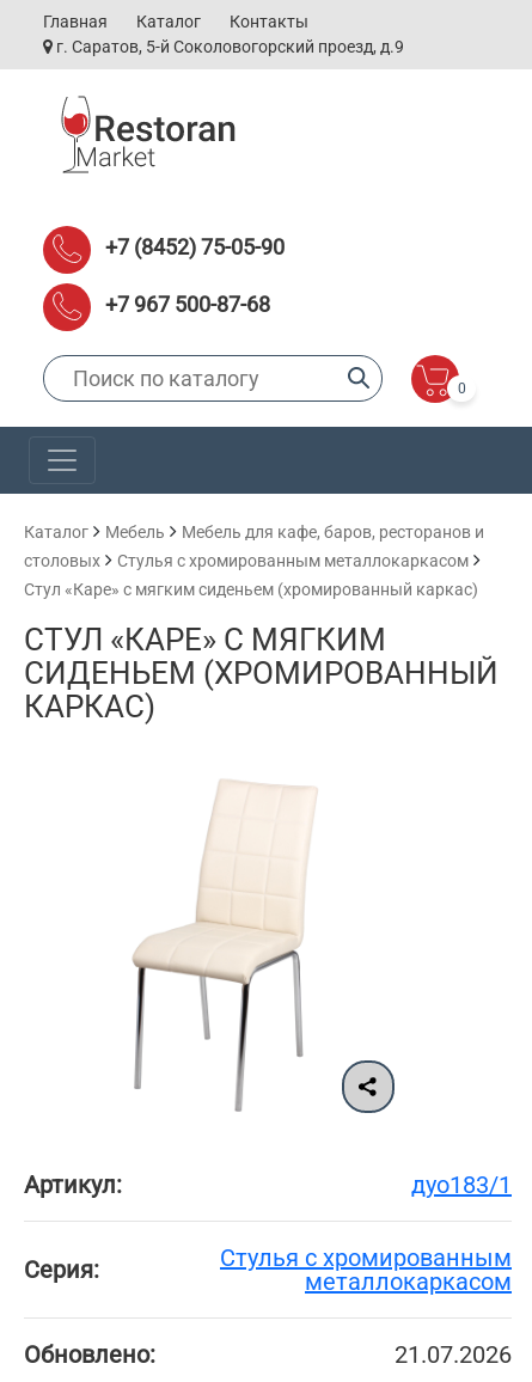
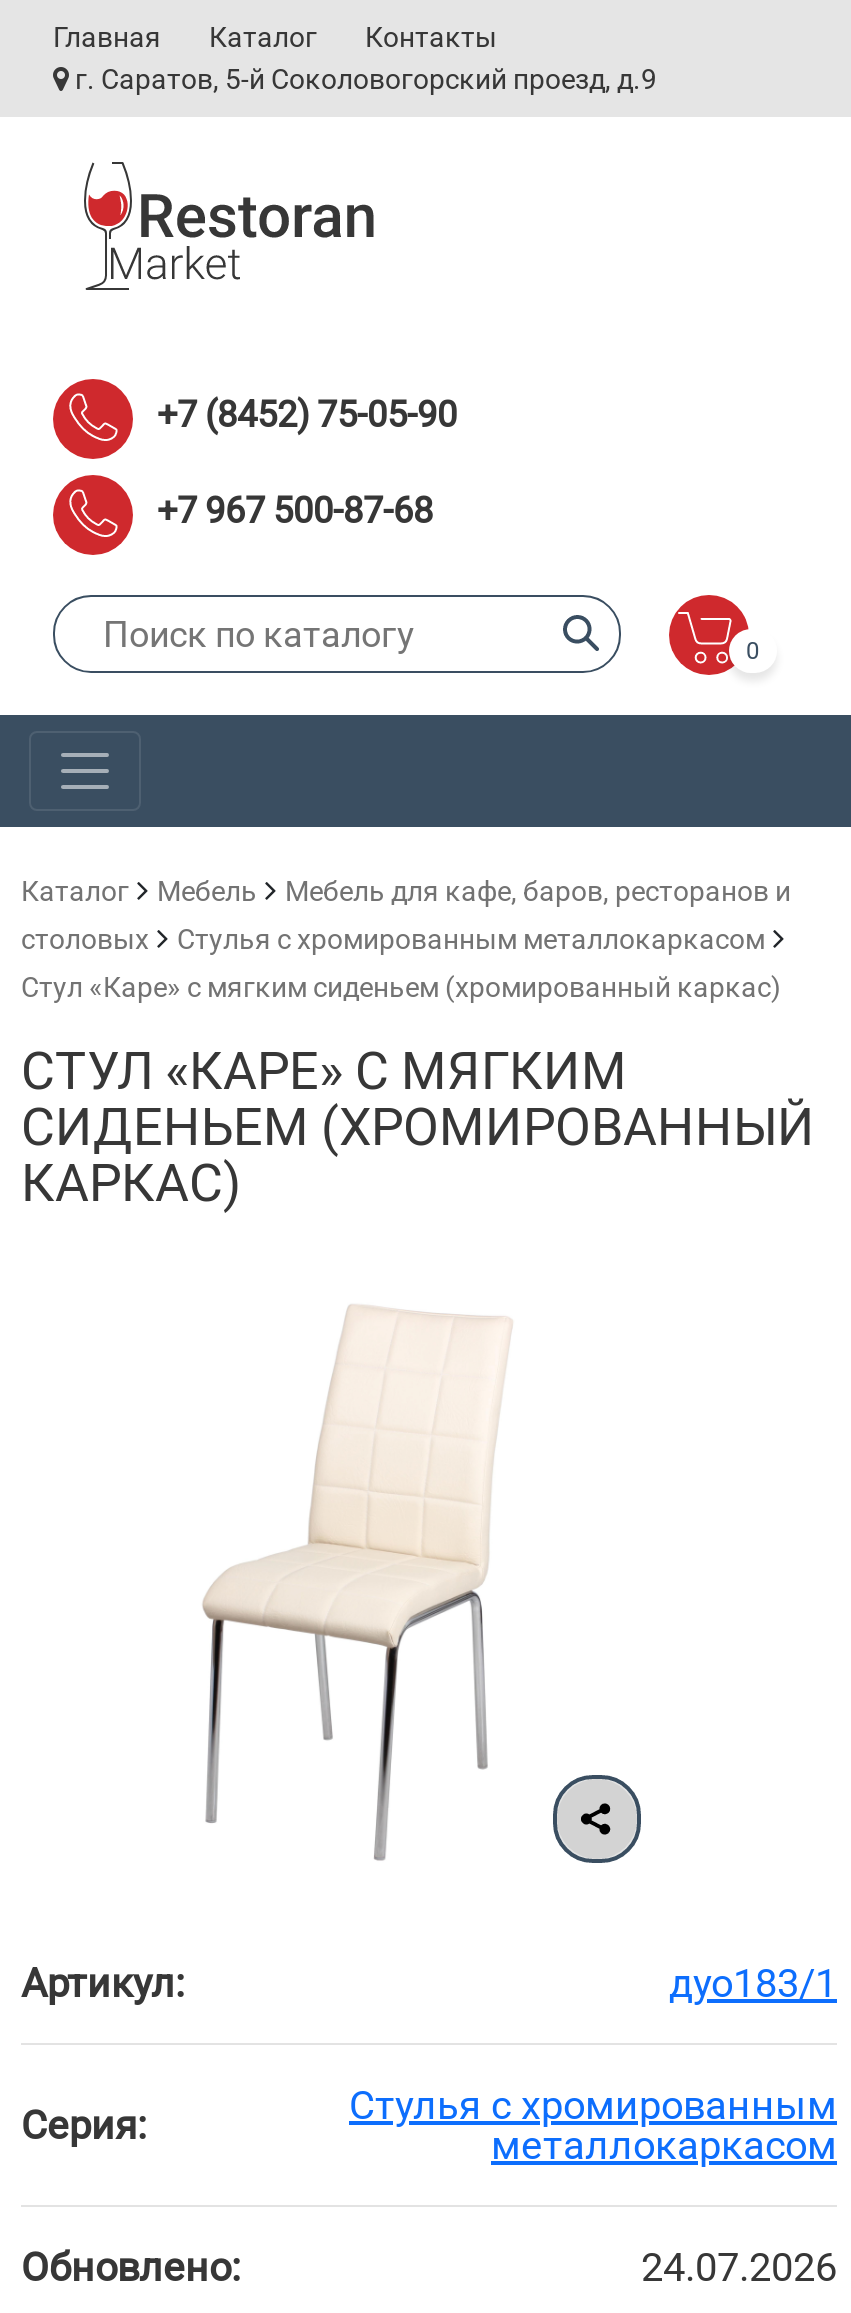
- 21.07.2026
+ 24.07.2026
